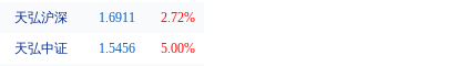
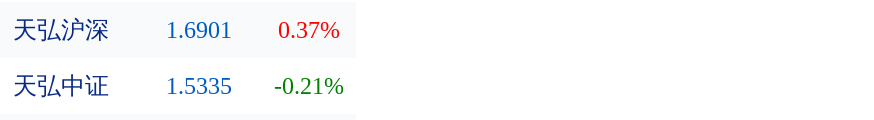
- 1.6911
+ 1.6901

- 2.72%
+ 0.37%

- 1.5456
+ 1.5335

- 5.00%
+ -0.21%
